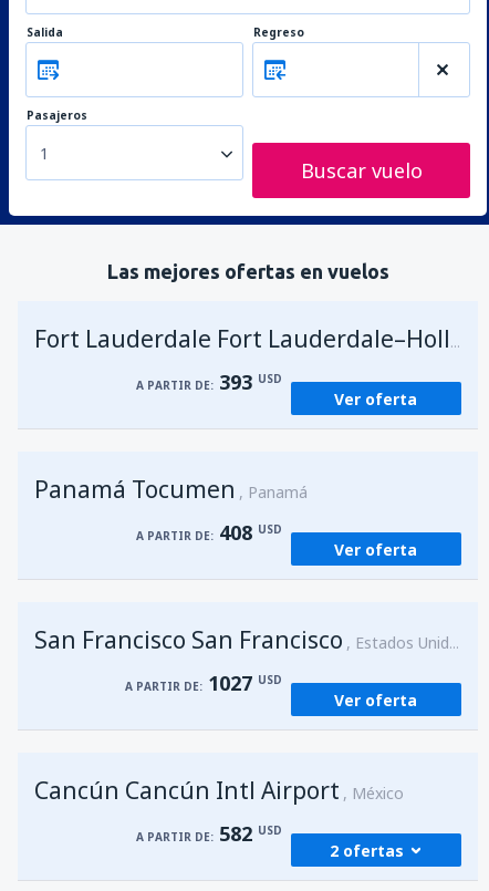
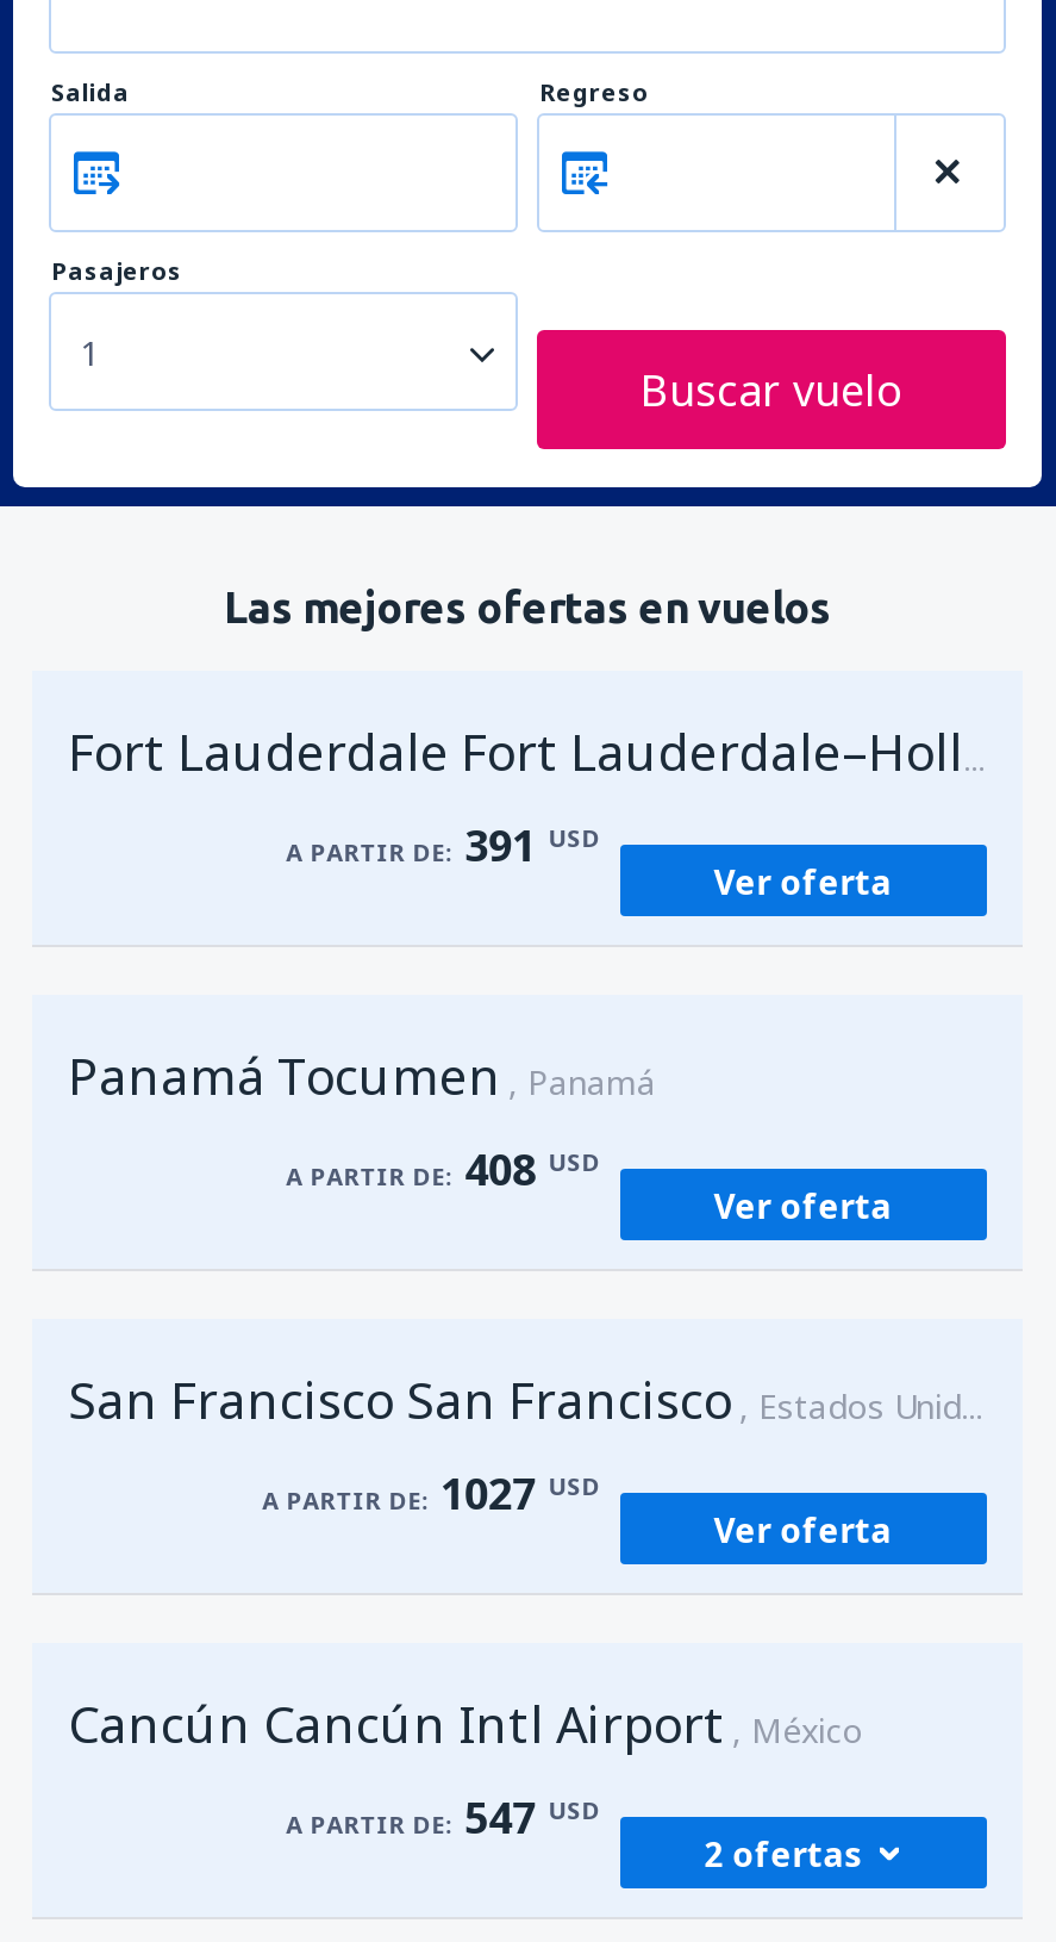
- A PARTIR DE: 393 USD
+ A PARTIR DE: 391 USD

- A PARTIR DE: 582 USD
+ A PARTIR DE: 547 USD
